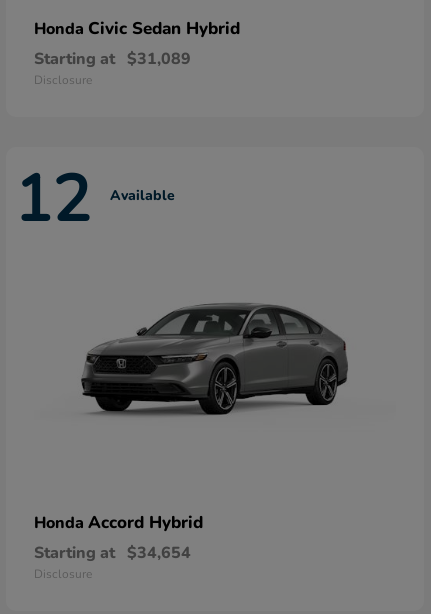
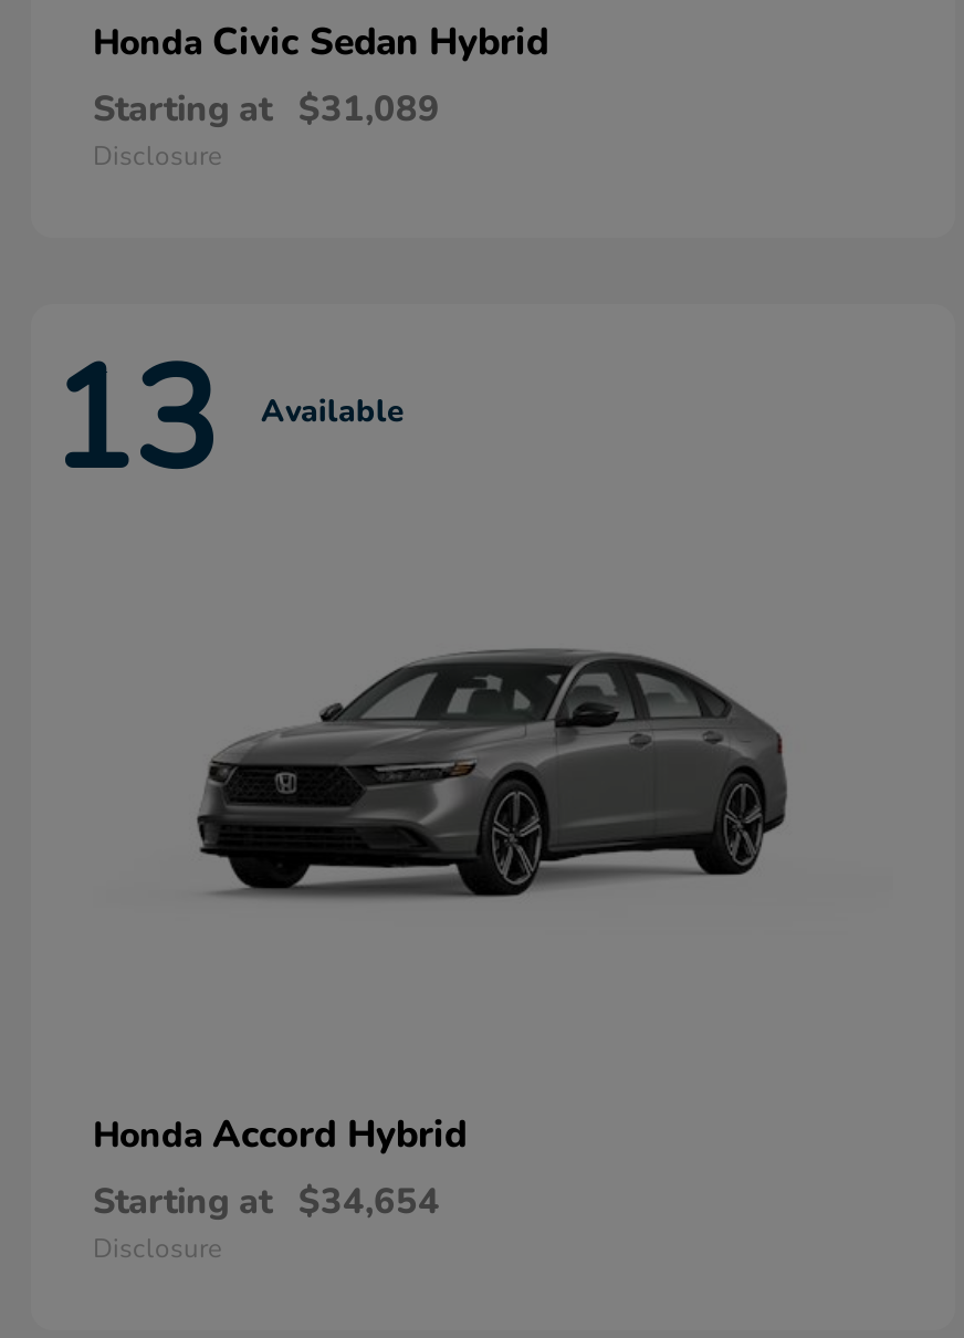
- 12 Available
+ 13 Available
